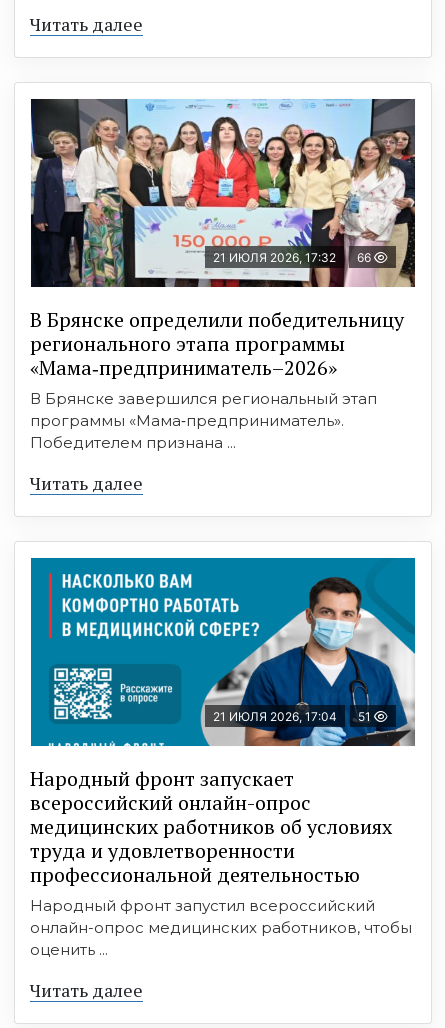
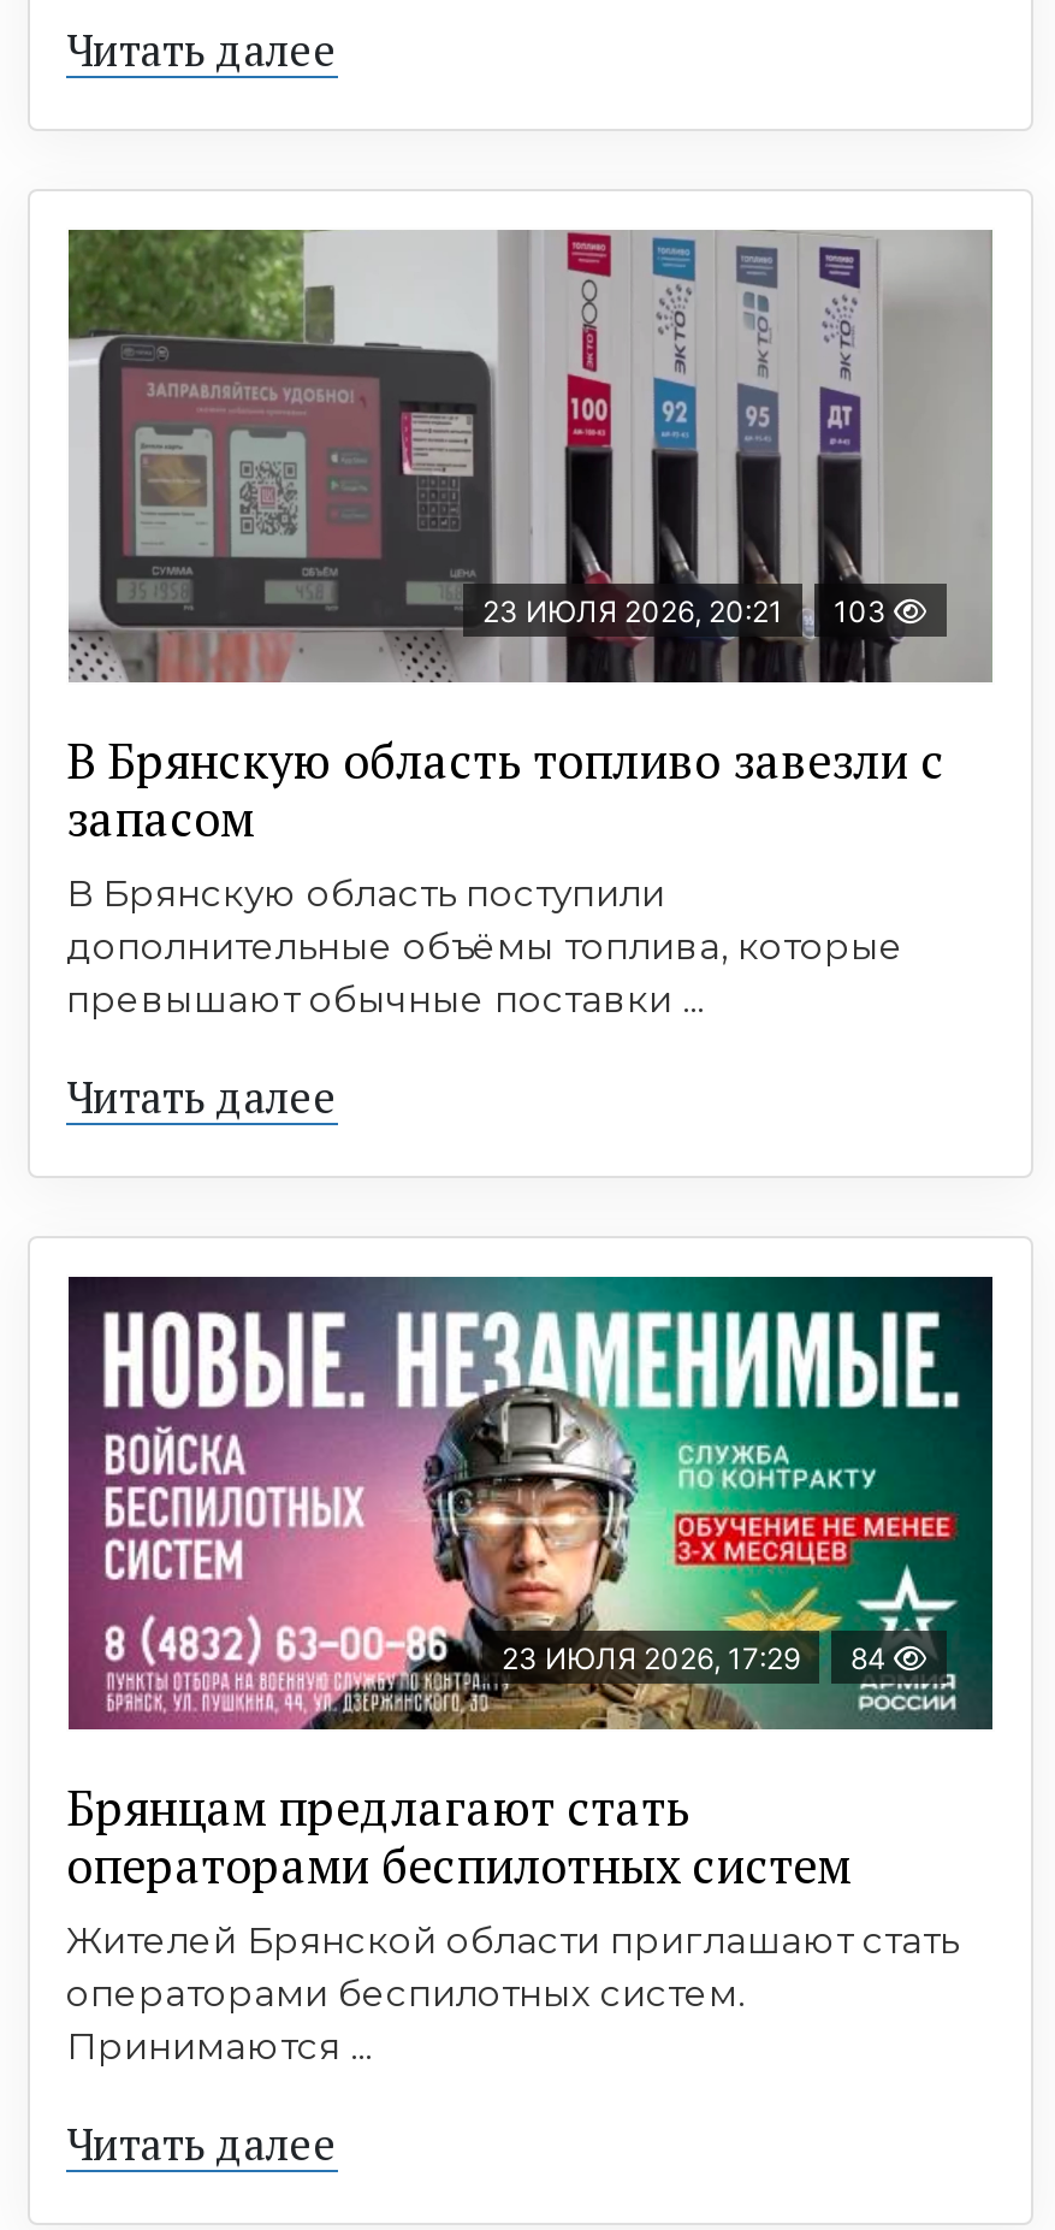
- [image]
- 21 ИЮЛЯ 2026, 17:32
- 66
+ [image]
+ 23 ИЮЛЯ 2026, 20:21
+ 103

- В Брянске определили победительницу
- регионального этапа программы
- «Мама‑предприниматель–2026»
- В Брянске завершился региональный этап
- программы «Мама‑предприниматель».
- Победителем признана ...
+ В Брянскую область топливо завезли с
+ запасом
+ В Брянскую область поступили
+ дополнительные объёмы топлива, которые
+ превышают обычные поставки ...

- [image]
- 21 ИЮЛЯ 2026, 17:04
- 51
+ [image]
+ 23 ИЮЛЯ 2026, 17:29
+ 84

- Народный фронт запускает
- всероссийский онлайн-опрос
- медицинских работников об условиях
- труда и удовлетворенности
- профессиональной деятельностью
- Народный фронт запустил всероссийский
- онлайн-опрос медицинских работников, чтобы
- оценить ...
+ Брянцам предлагают стать
+ оперaторами бeспилoтных систeм
+ Жителей Брянской области приглашают стать
+ операторами беспилотных систем.
+ Принимаются ...
